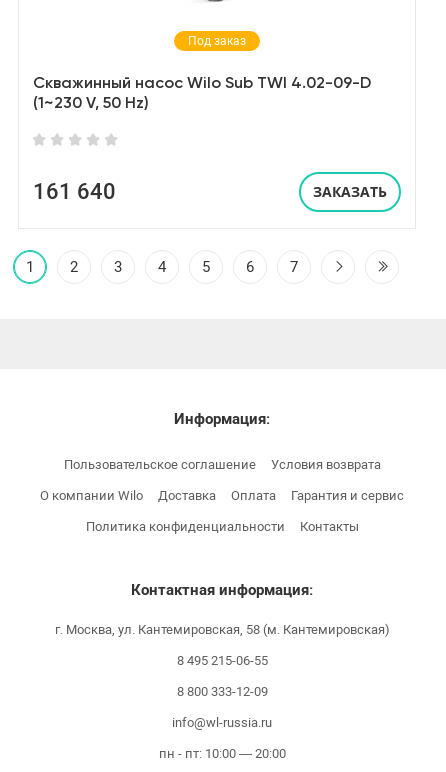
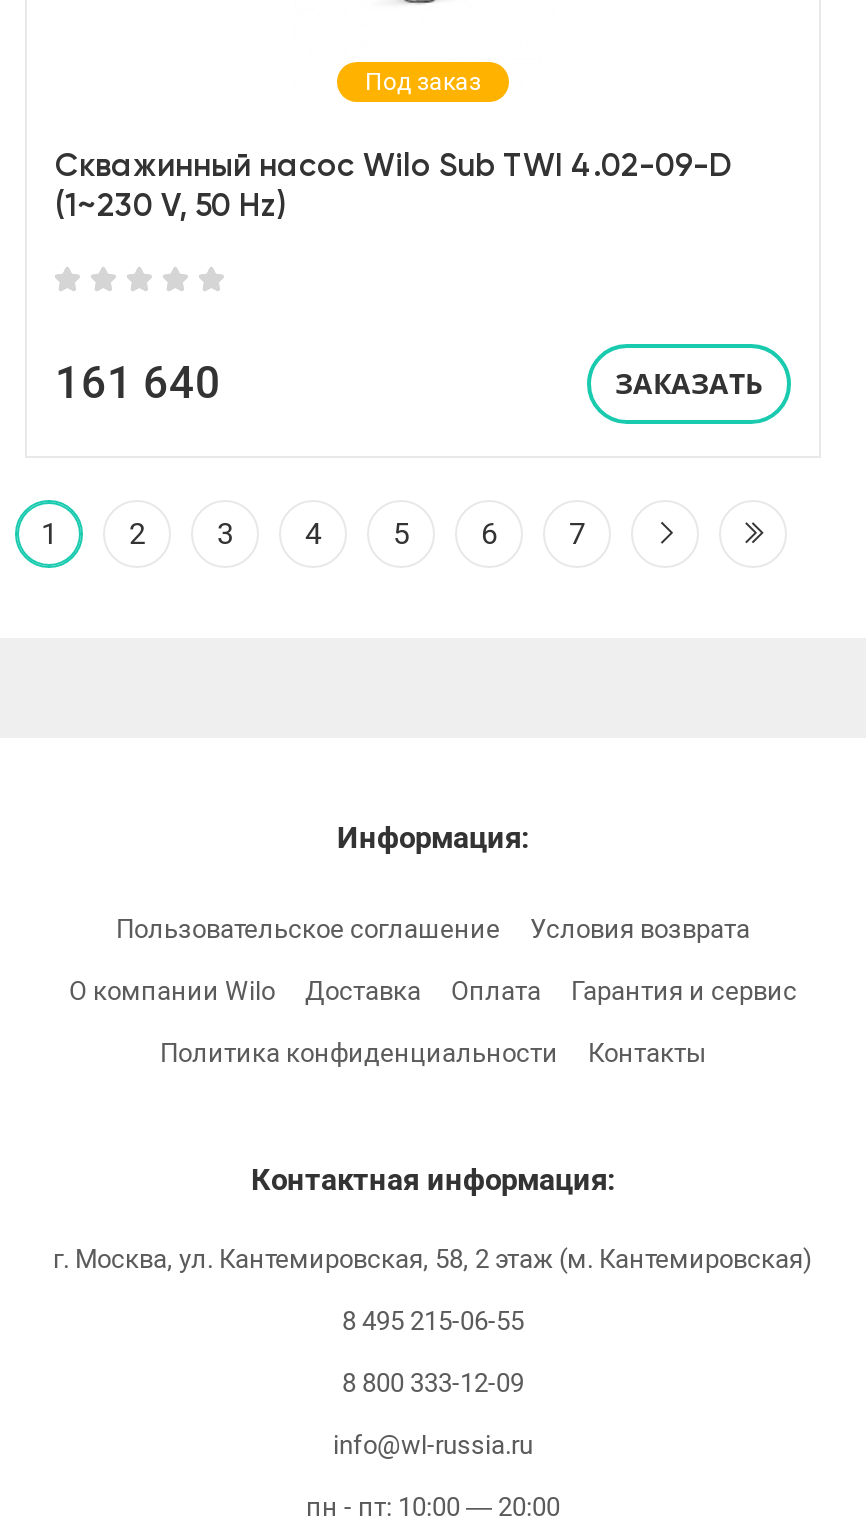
- г. Москва, ул. Кантемировская, 58 (м. Кантемировская)
+ г. Москва, ул. Кантемировская, 58, 2 этаж (м. Кантемировская)
